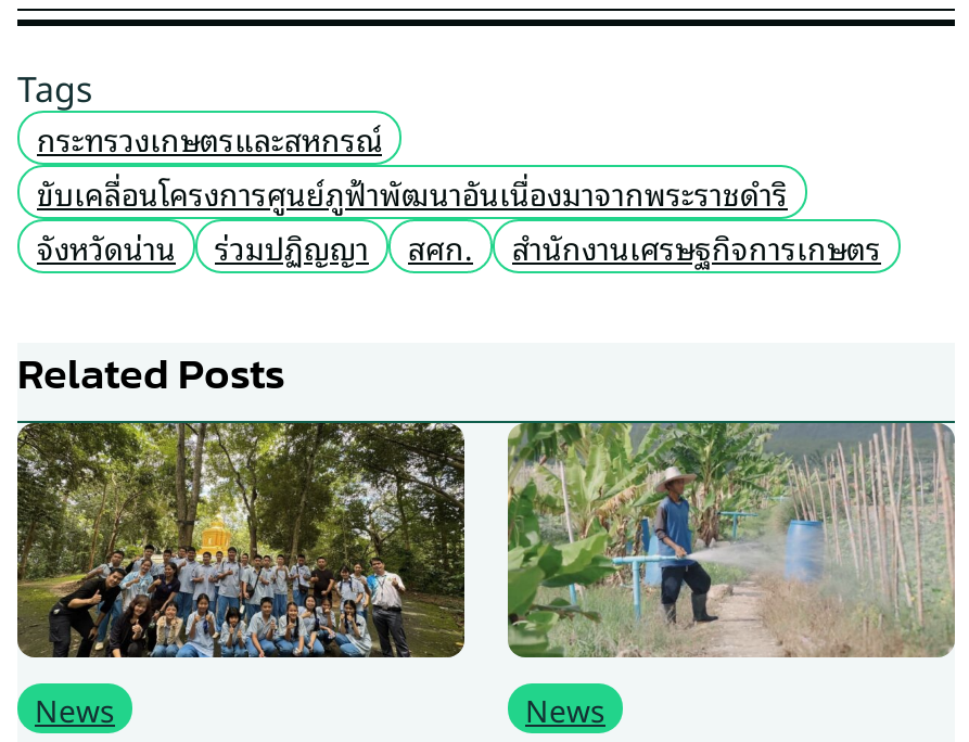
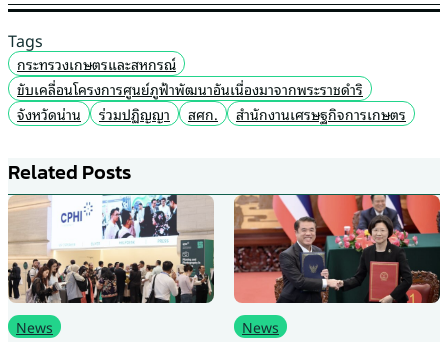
- [image]
+ [image]

- [image]
+ [image]
